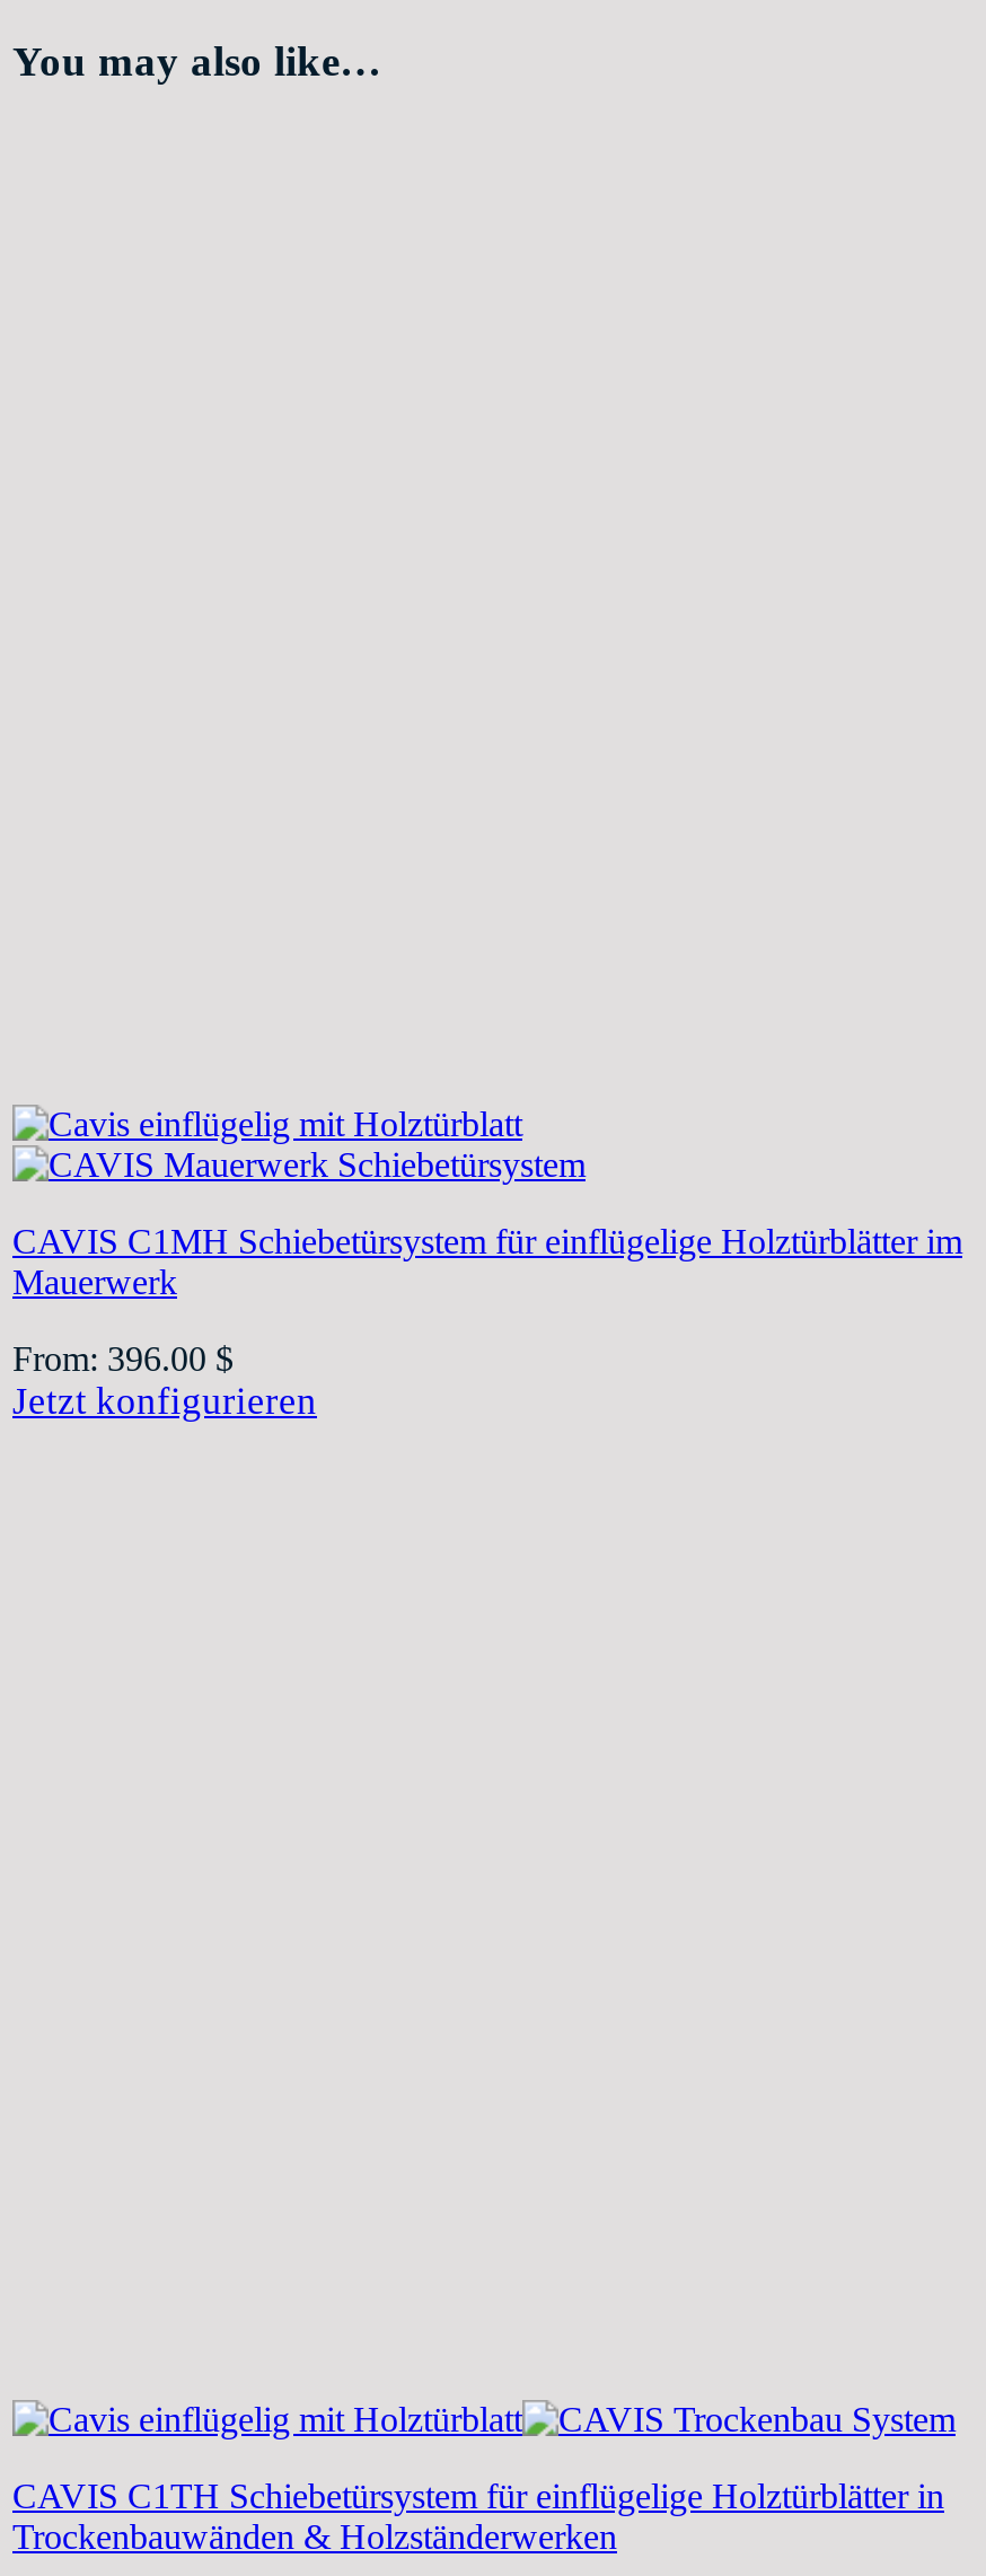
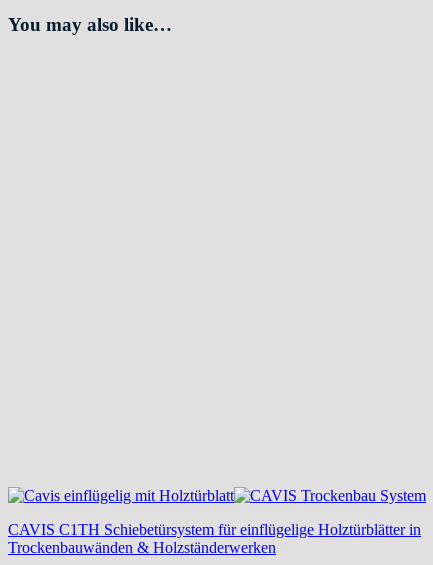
- [image]
- CAVIS C1MH Schiebetürsystem für einflügelige Holztürblätter im
- Mauerwerk
- From: 396.00 $
- Jetzt konfigurieren
